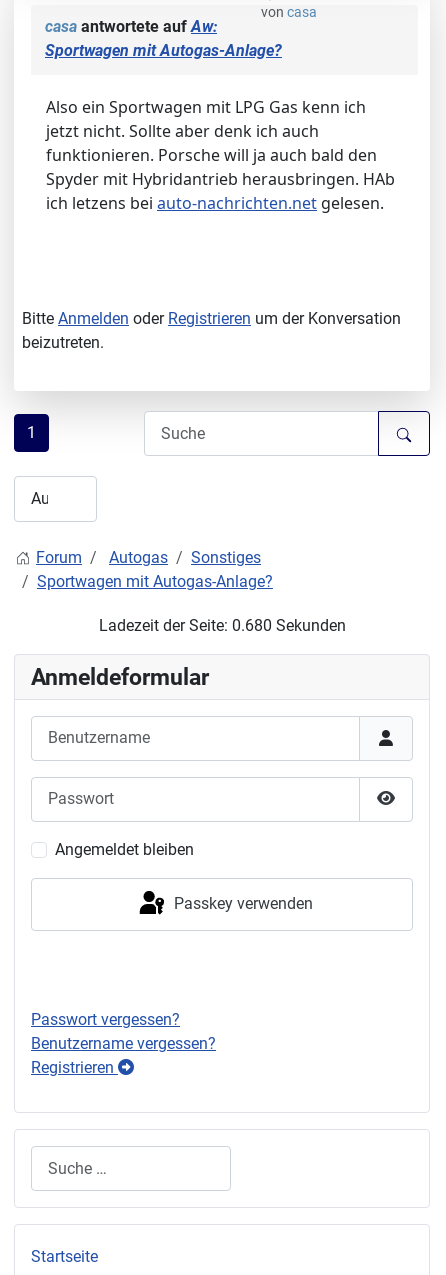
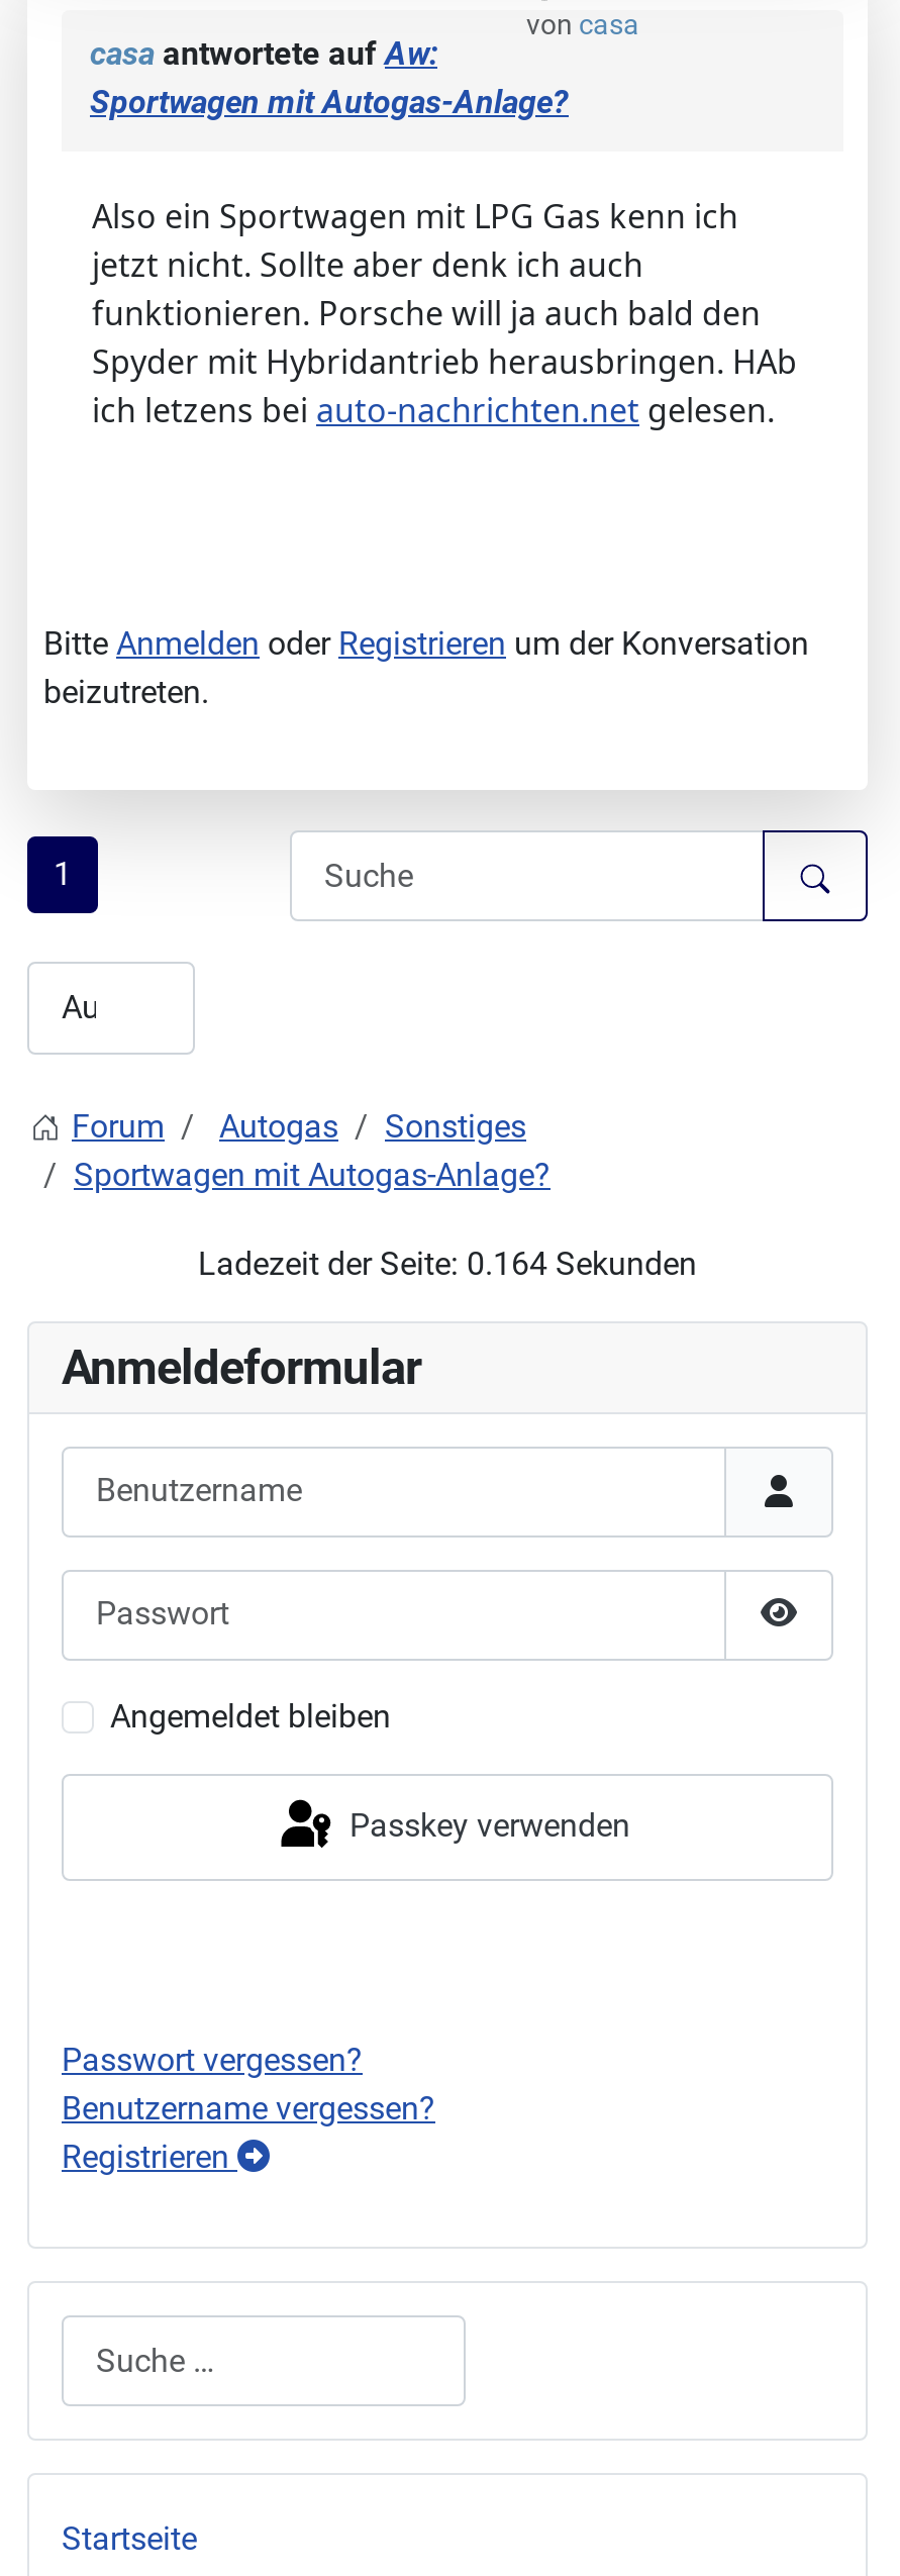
- Ladezeit der Seite: 0.680 Sekunden
+ Ladezeit der Seite: 0.164 Sekunden
